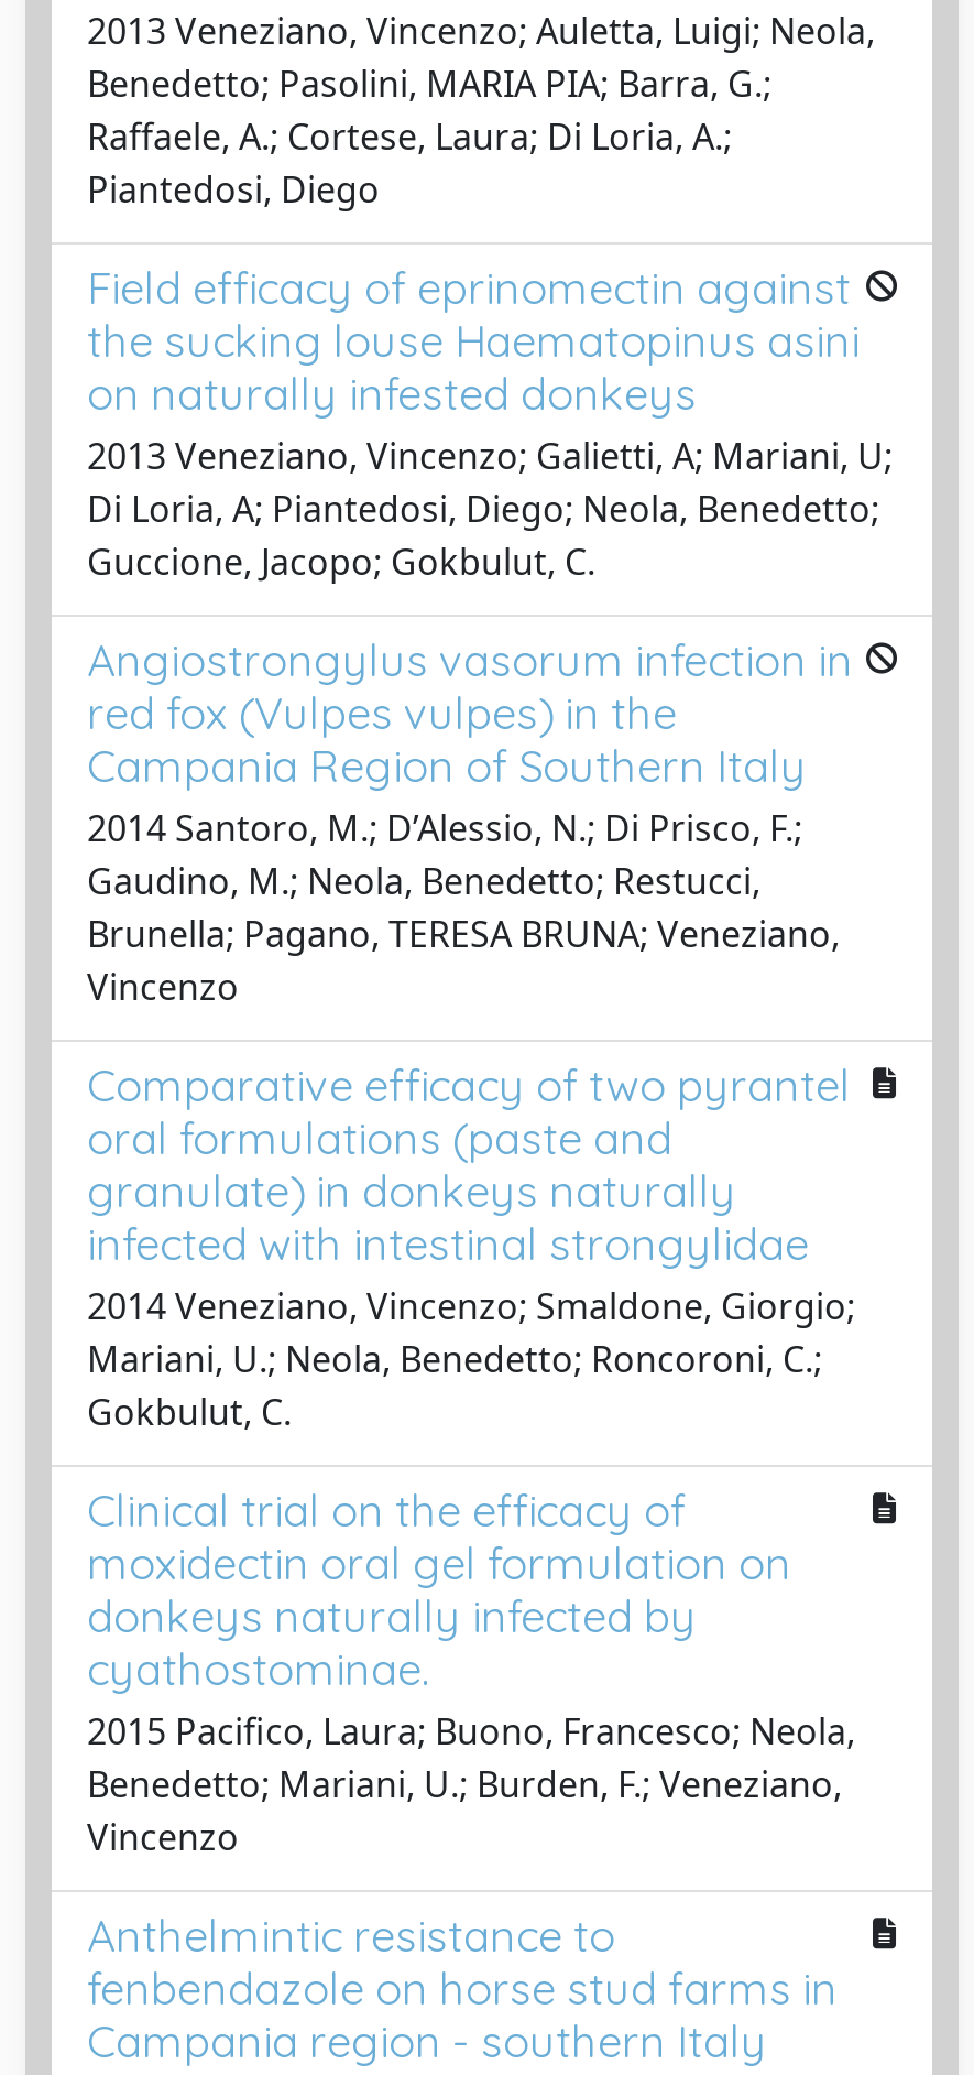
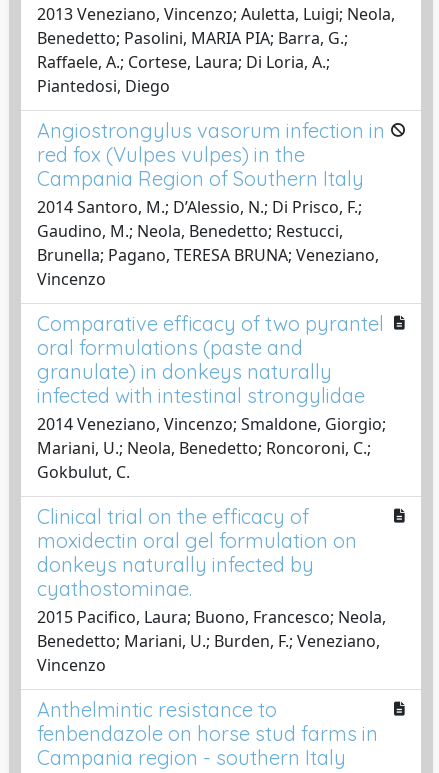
- Field efficacy of eprinomectin against
- the sucking louse Haematopinus asini
- on naturally infested donkeys
- 2013 Veneziano, Vincenzo; Galietti, A; Mariani, U;
- Di Loria, A; Piantedosi, Diego; Neola, Benedetto;
- Guccione, Jacopo; Gokbulut, C.
